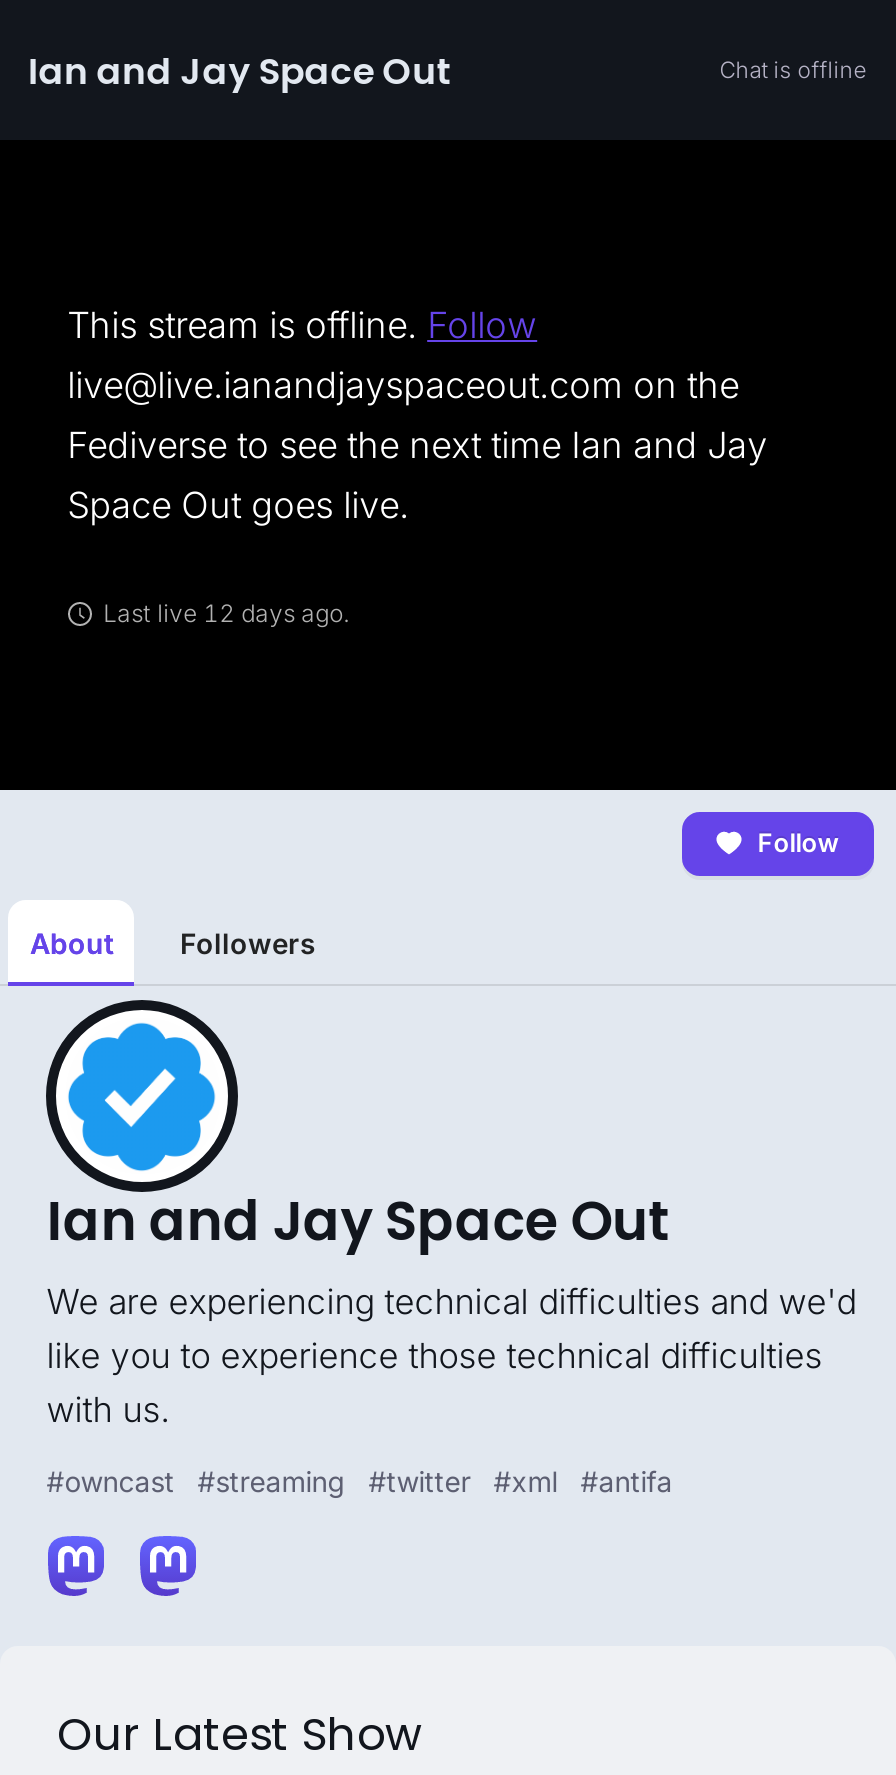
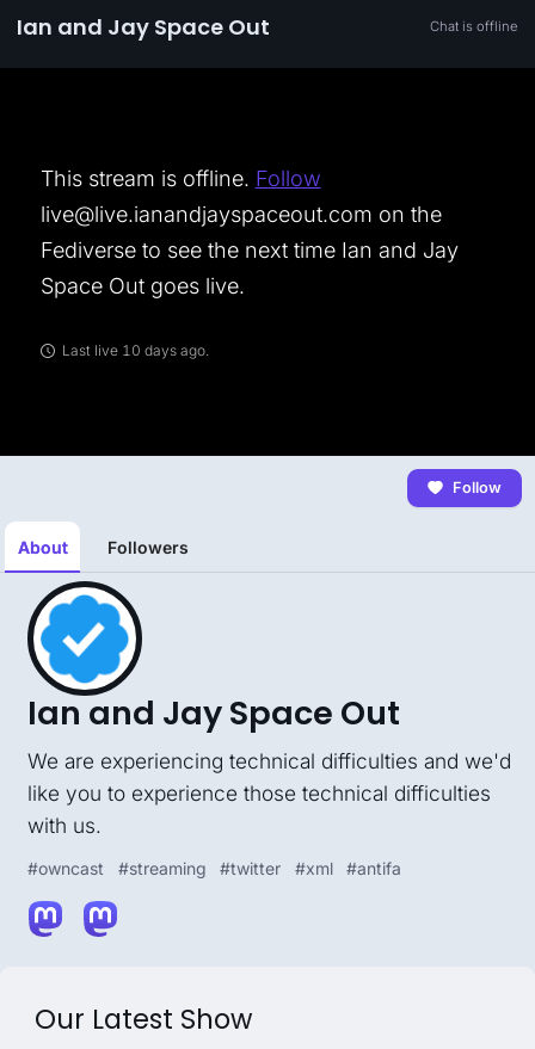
- Last live 12 days ago.
+ Last live 10 days ago.
